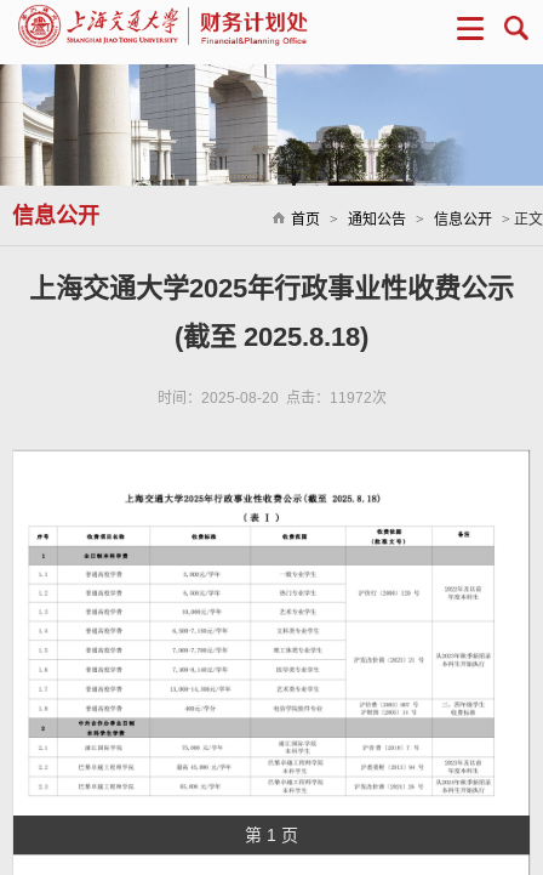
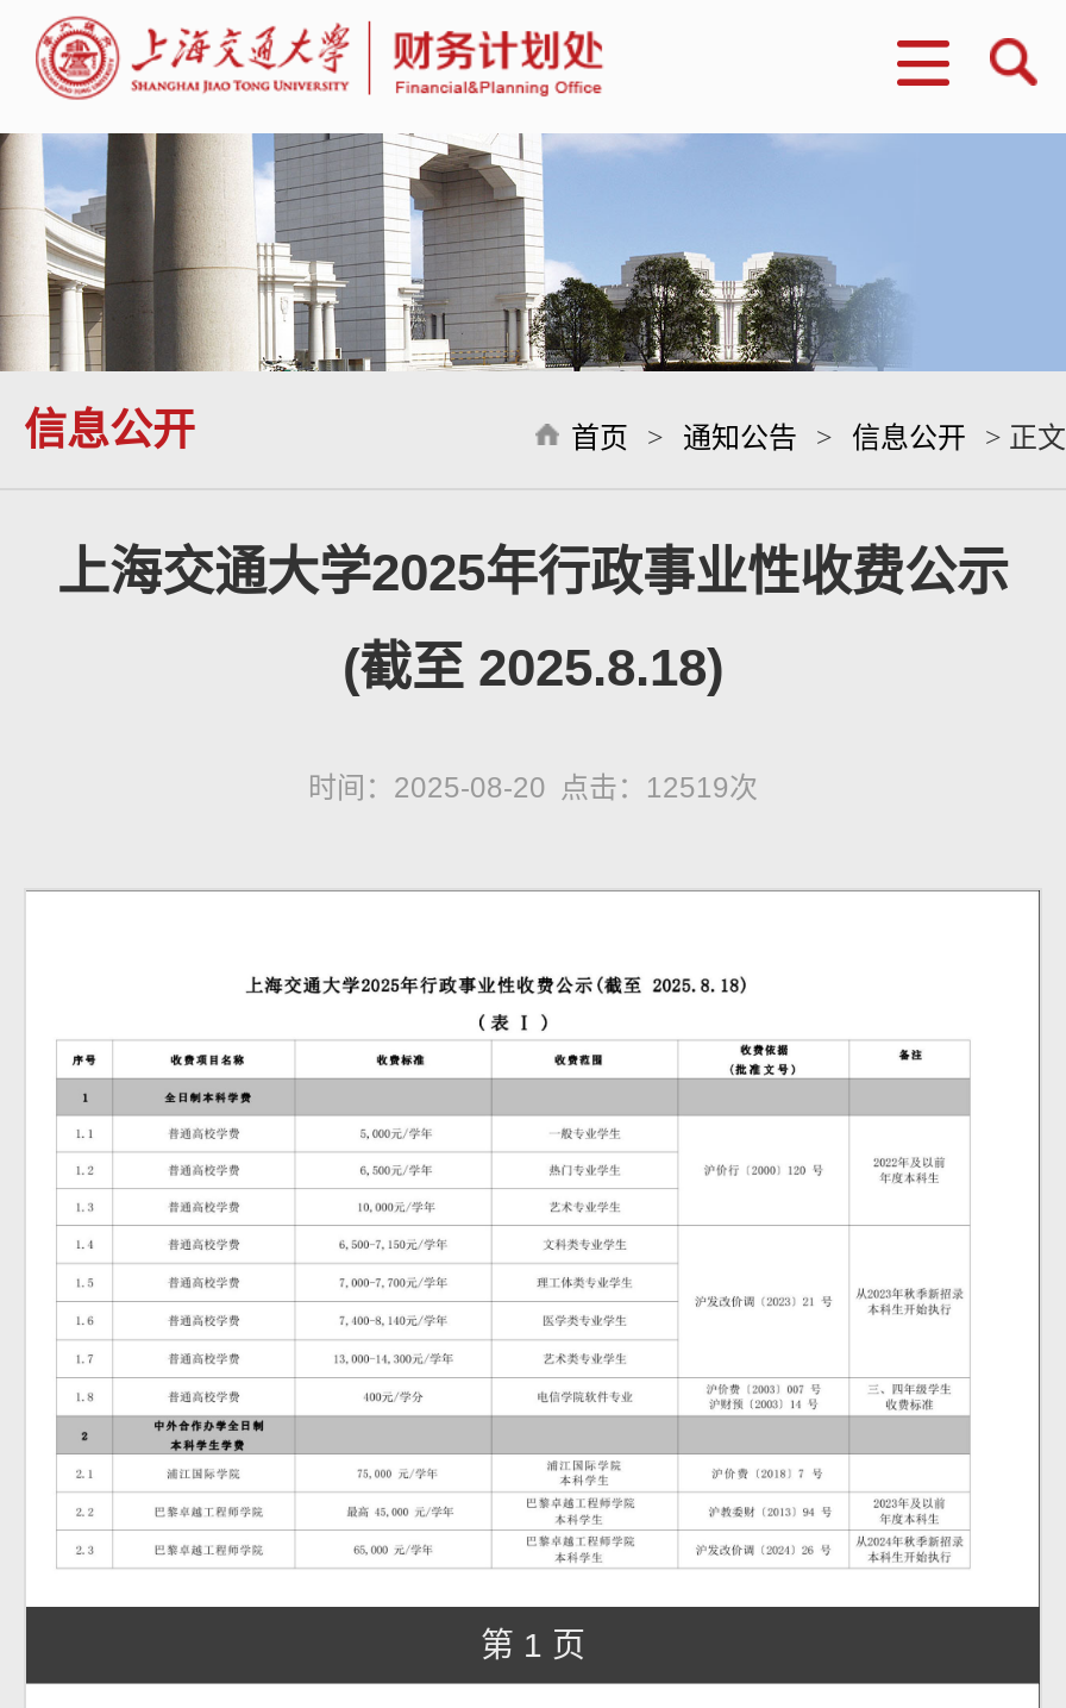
- 时间：2025-08-20 点击：11972次
+ 时间：2025-08-20 点击：12519次
